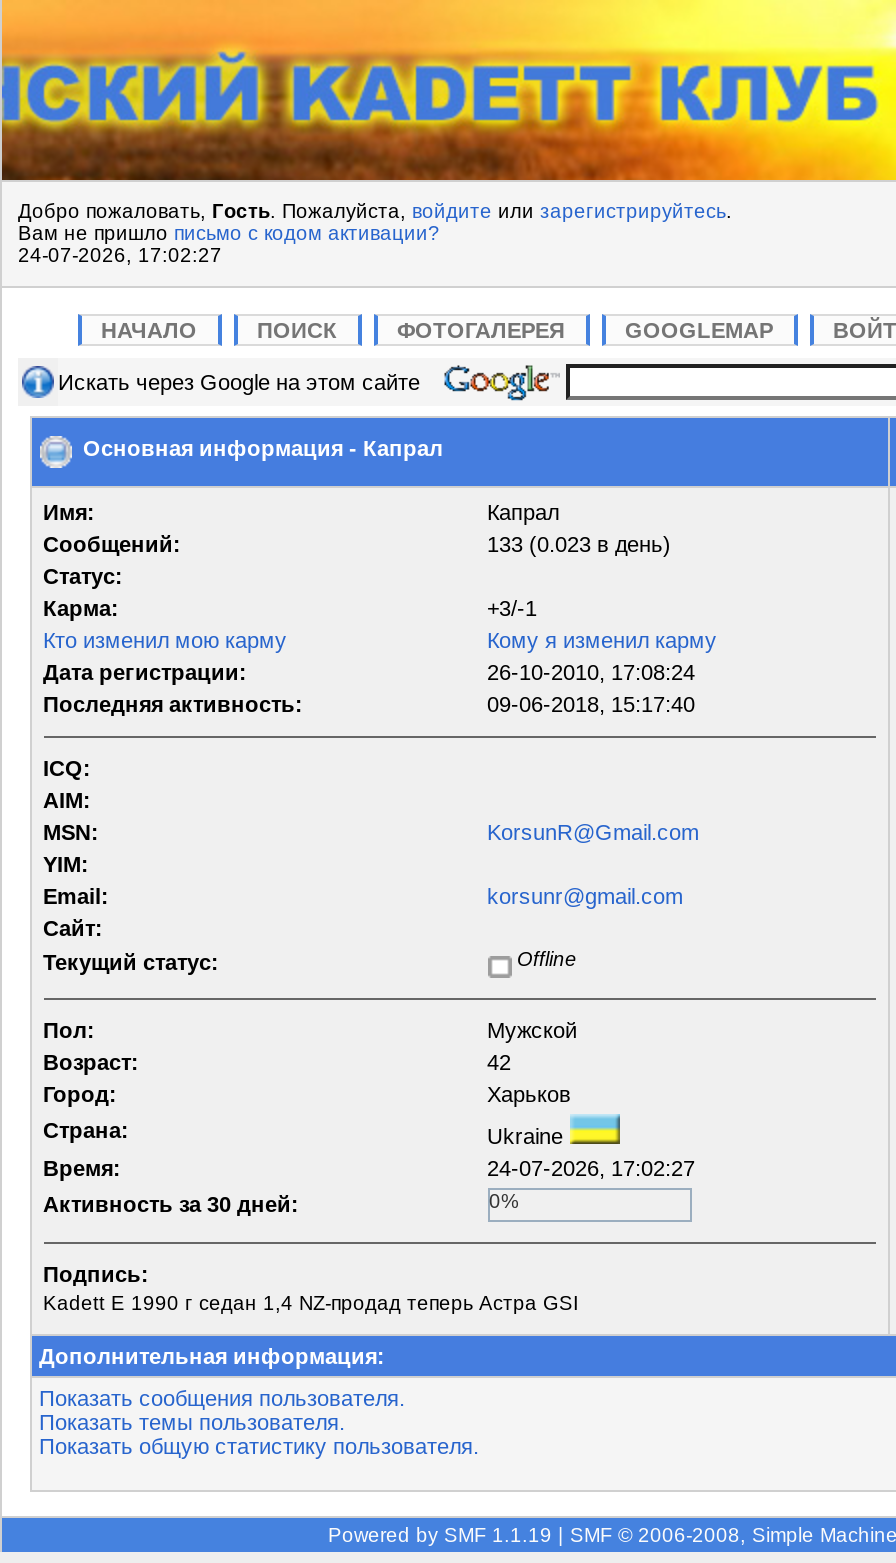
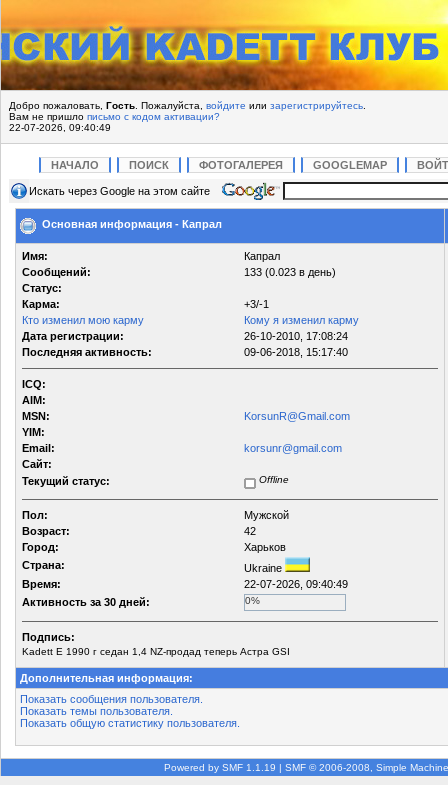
- 24-07-2026, 17:02:27
+ 22-07-2026, 09:40:49

- 24-07-2026, 17:02:27
+ 22-07-2026, 09:40:49
